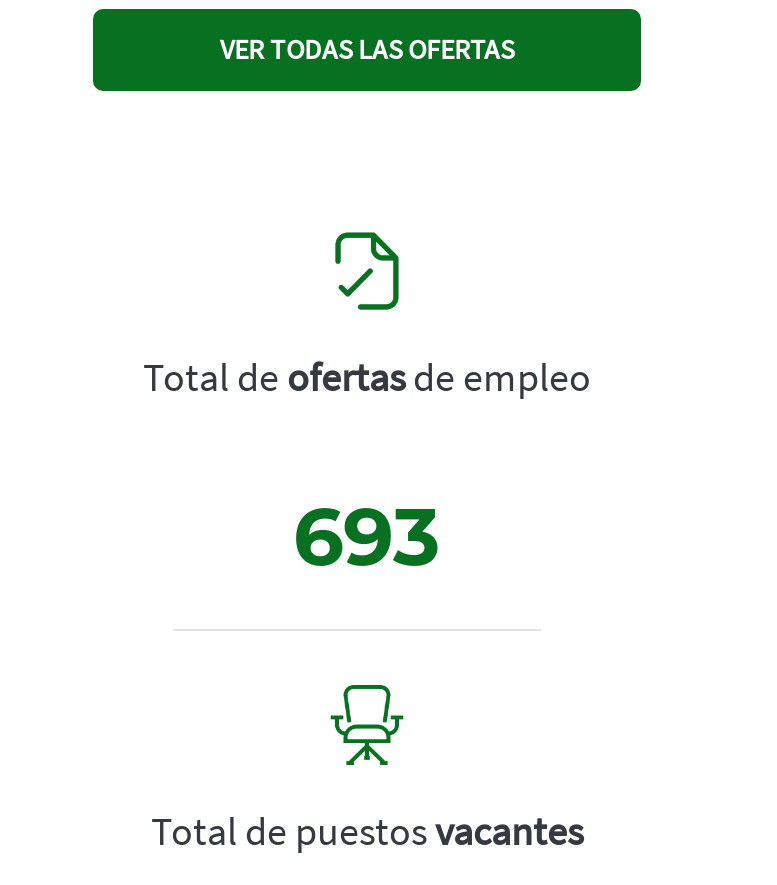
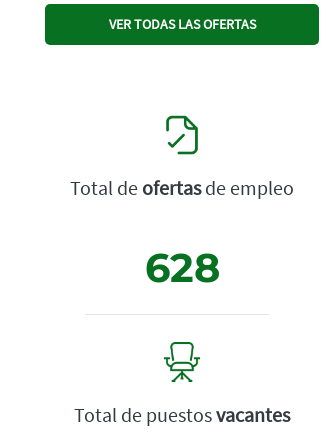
- 693
+ 628
